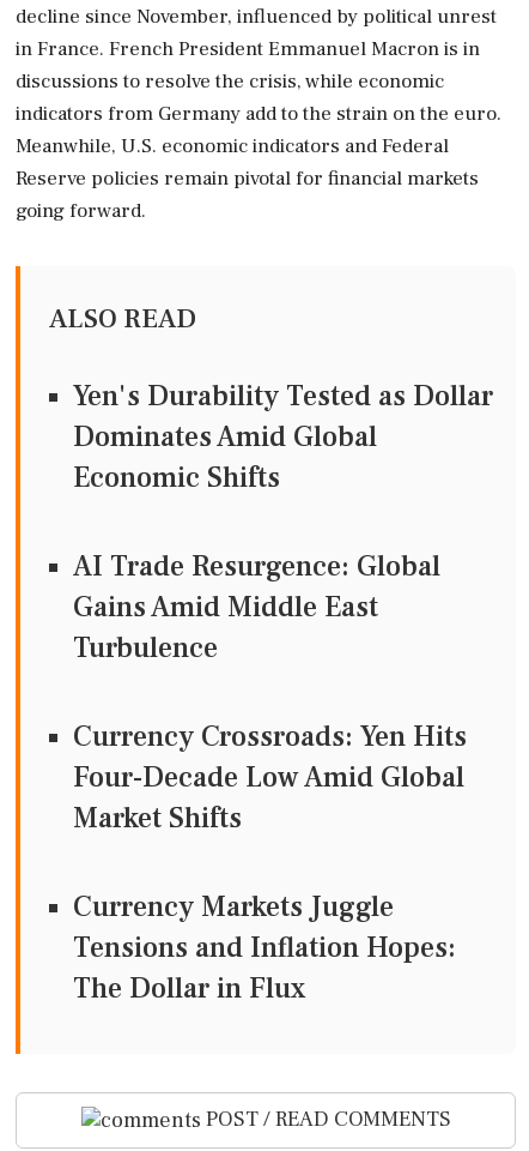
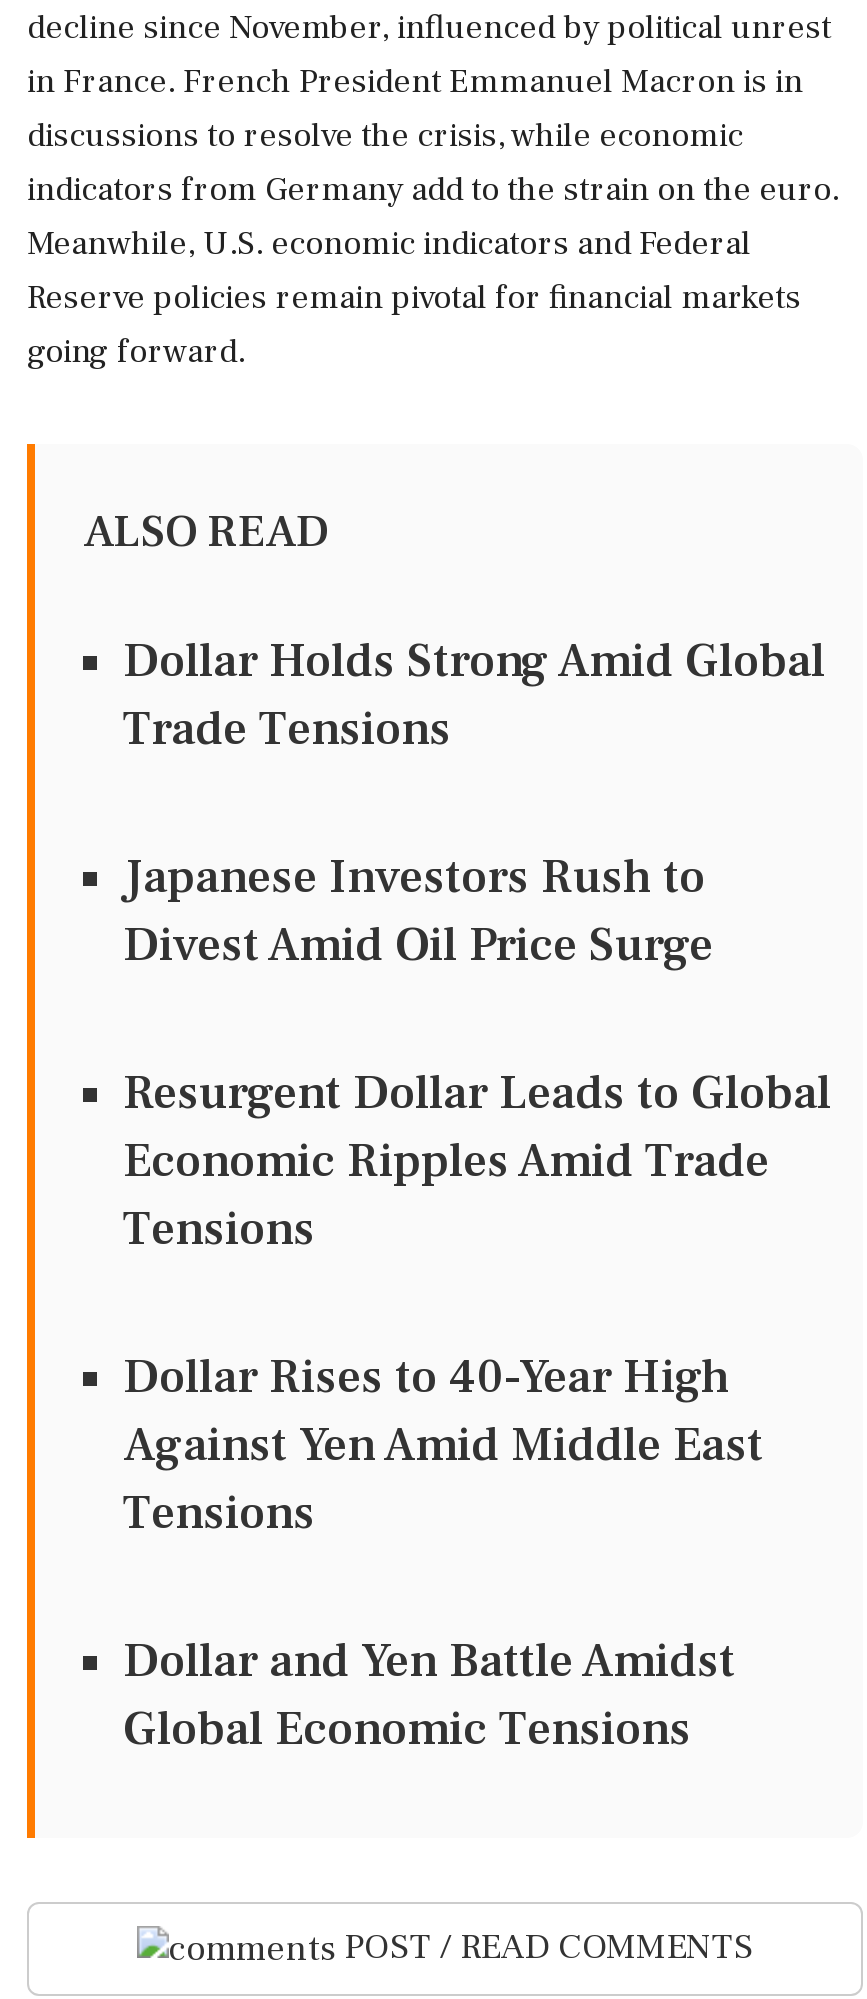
- Yen's Durability Tested as Dollar
- Dominates Amid Global
- Economic Shifts
- AI Trade Resurgence: Global
- Gains Amid Middle East
- Turbulence
- Currency Crossroads: Yen Hits
- Four-Decade Low Amid Global
- Market Shifts
- Currency Markets Juggle
- Tensions and Inflation Hopes:
- The Dollar in Flux
+ Dollar Holds Strong Amid Global
+ Trade Tensions
+ Japanese Investors Rush to
+ Divest Amid Oil Price Surge
+ Resurgent Dollar Leads to Global
+ Economic Ripples Amid Trade
+ Tensions
+ Dollar Rises to 40-Year High
+ Against Yen Amid Middle East
+ Tensions
+ Dollar and Yen Battle Amidst
+ Global Economic Tensions
